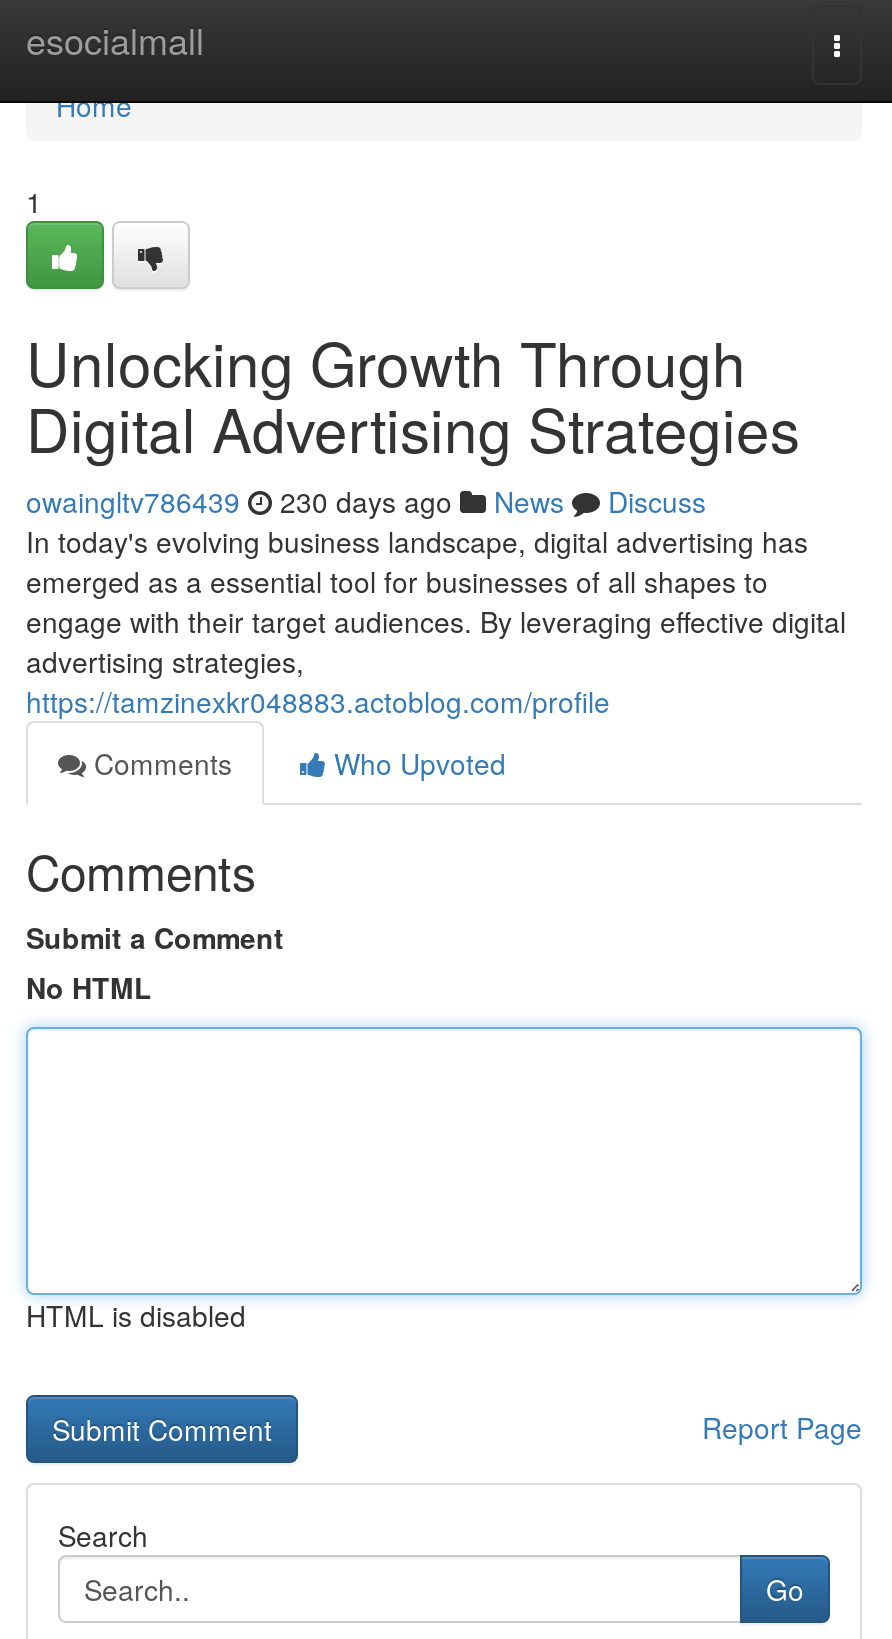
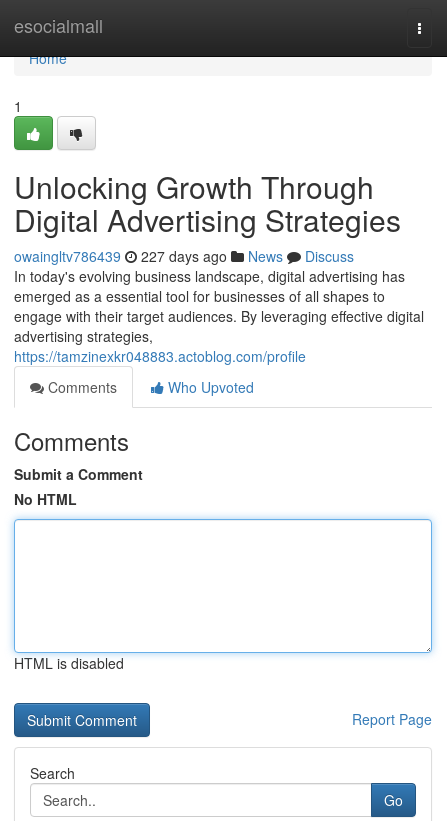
- owaingltv786439 230 days ago News Discuss
+ owaingltv786439 227 days ago News Discuss
